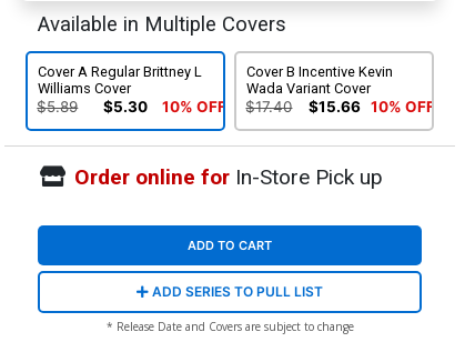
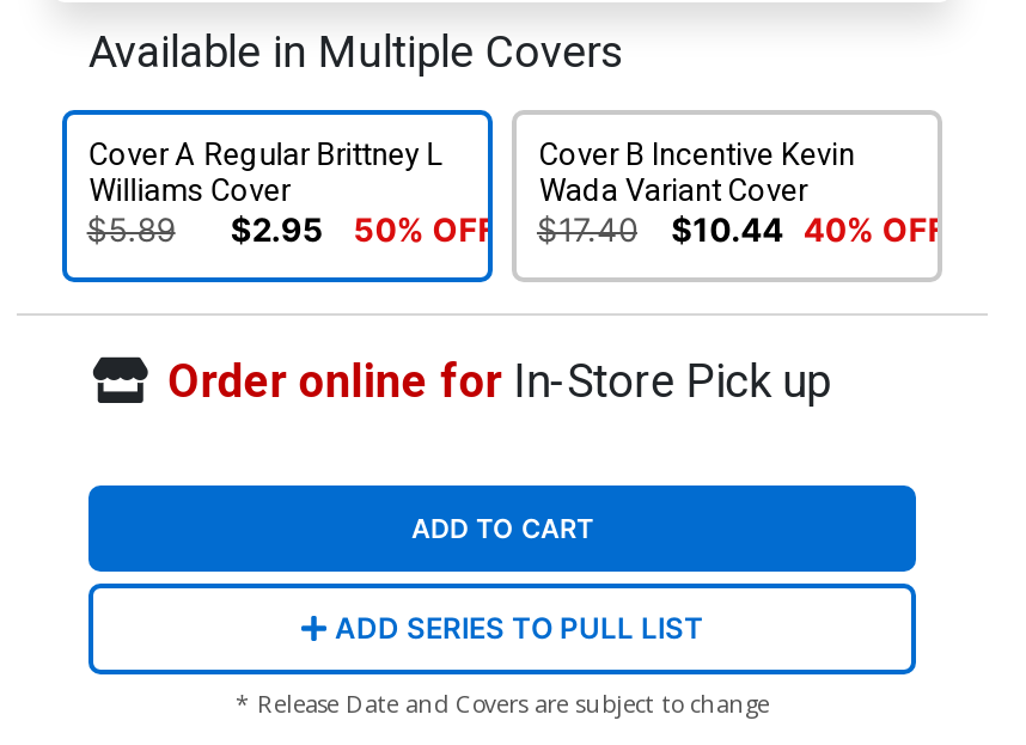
- $5.30
+ $2.95

- 10% OFF
+ 50% OFF

- $15.66 10% OFF
+ $10.44 40% OFF
